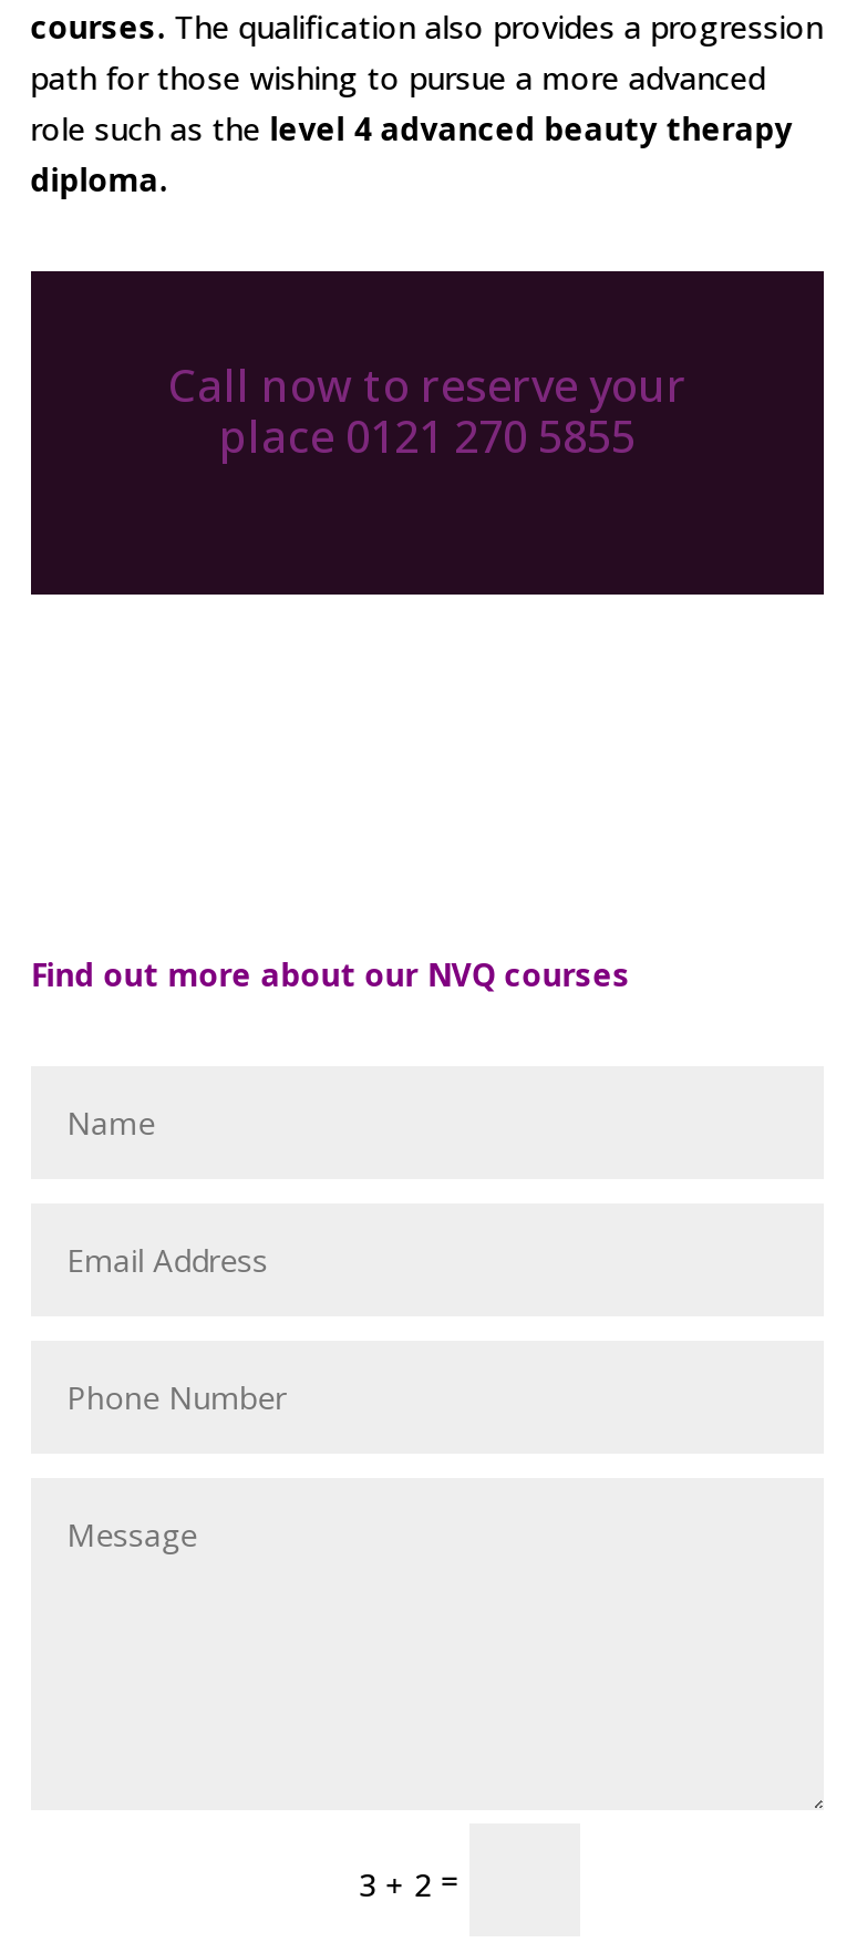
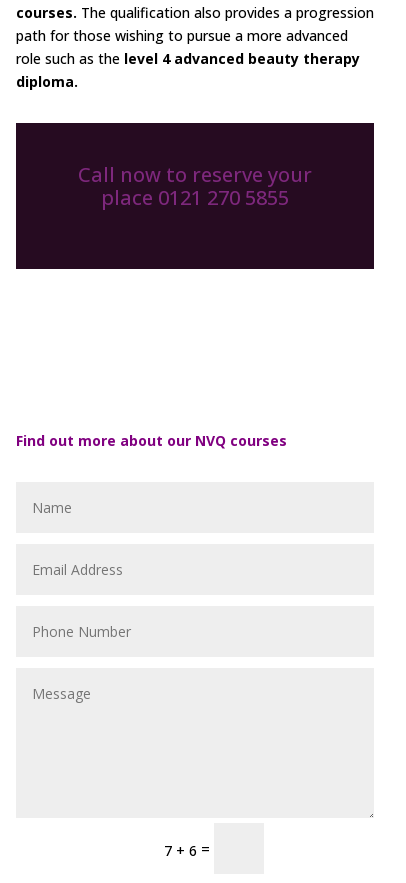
- 3 + 2 =
+ 7 + 6 =
